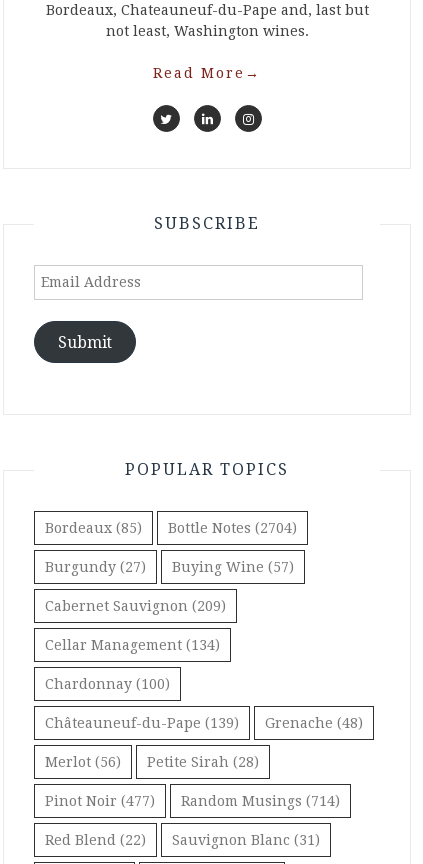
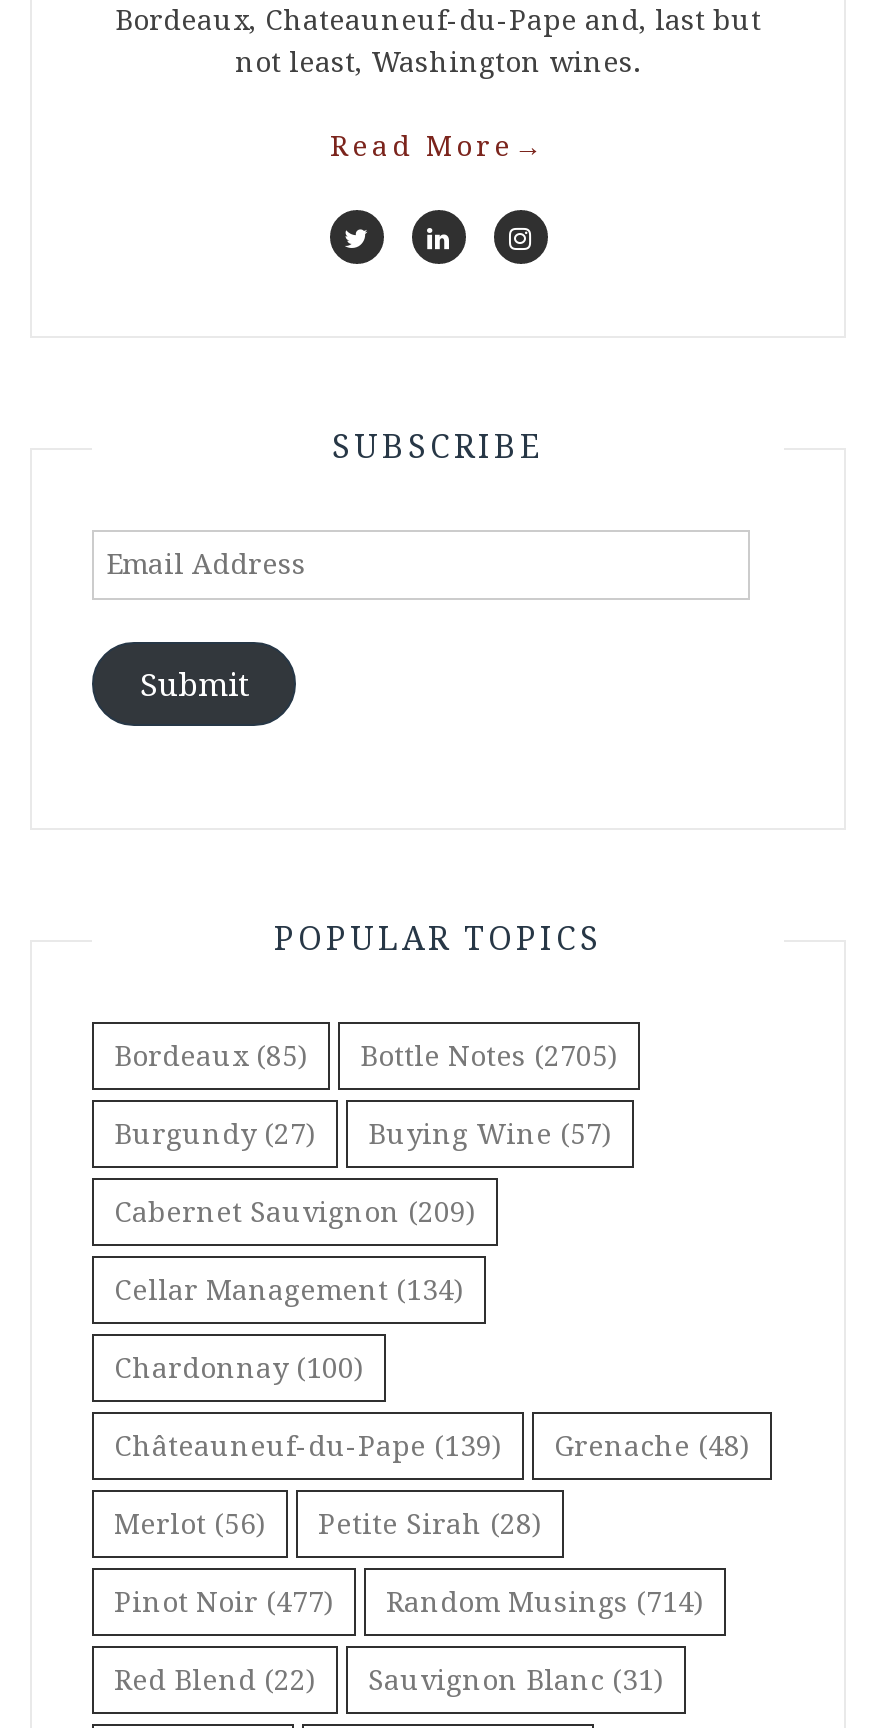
- Bordeaux (85) Bottle Notes (2704)
+ Bordeaux (85) Bottle Notes (2705)
